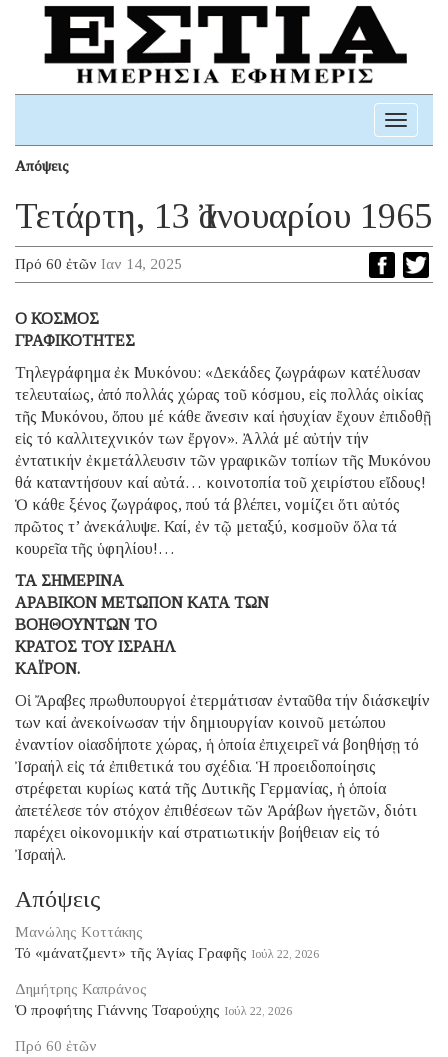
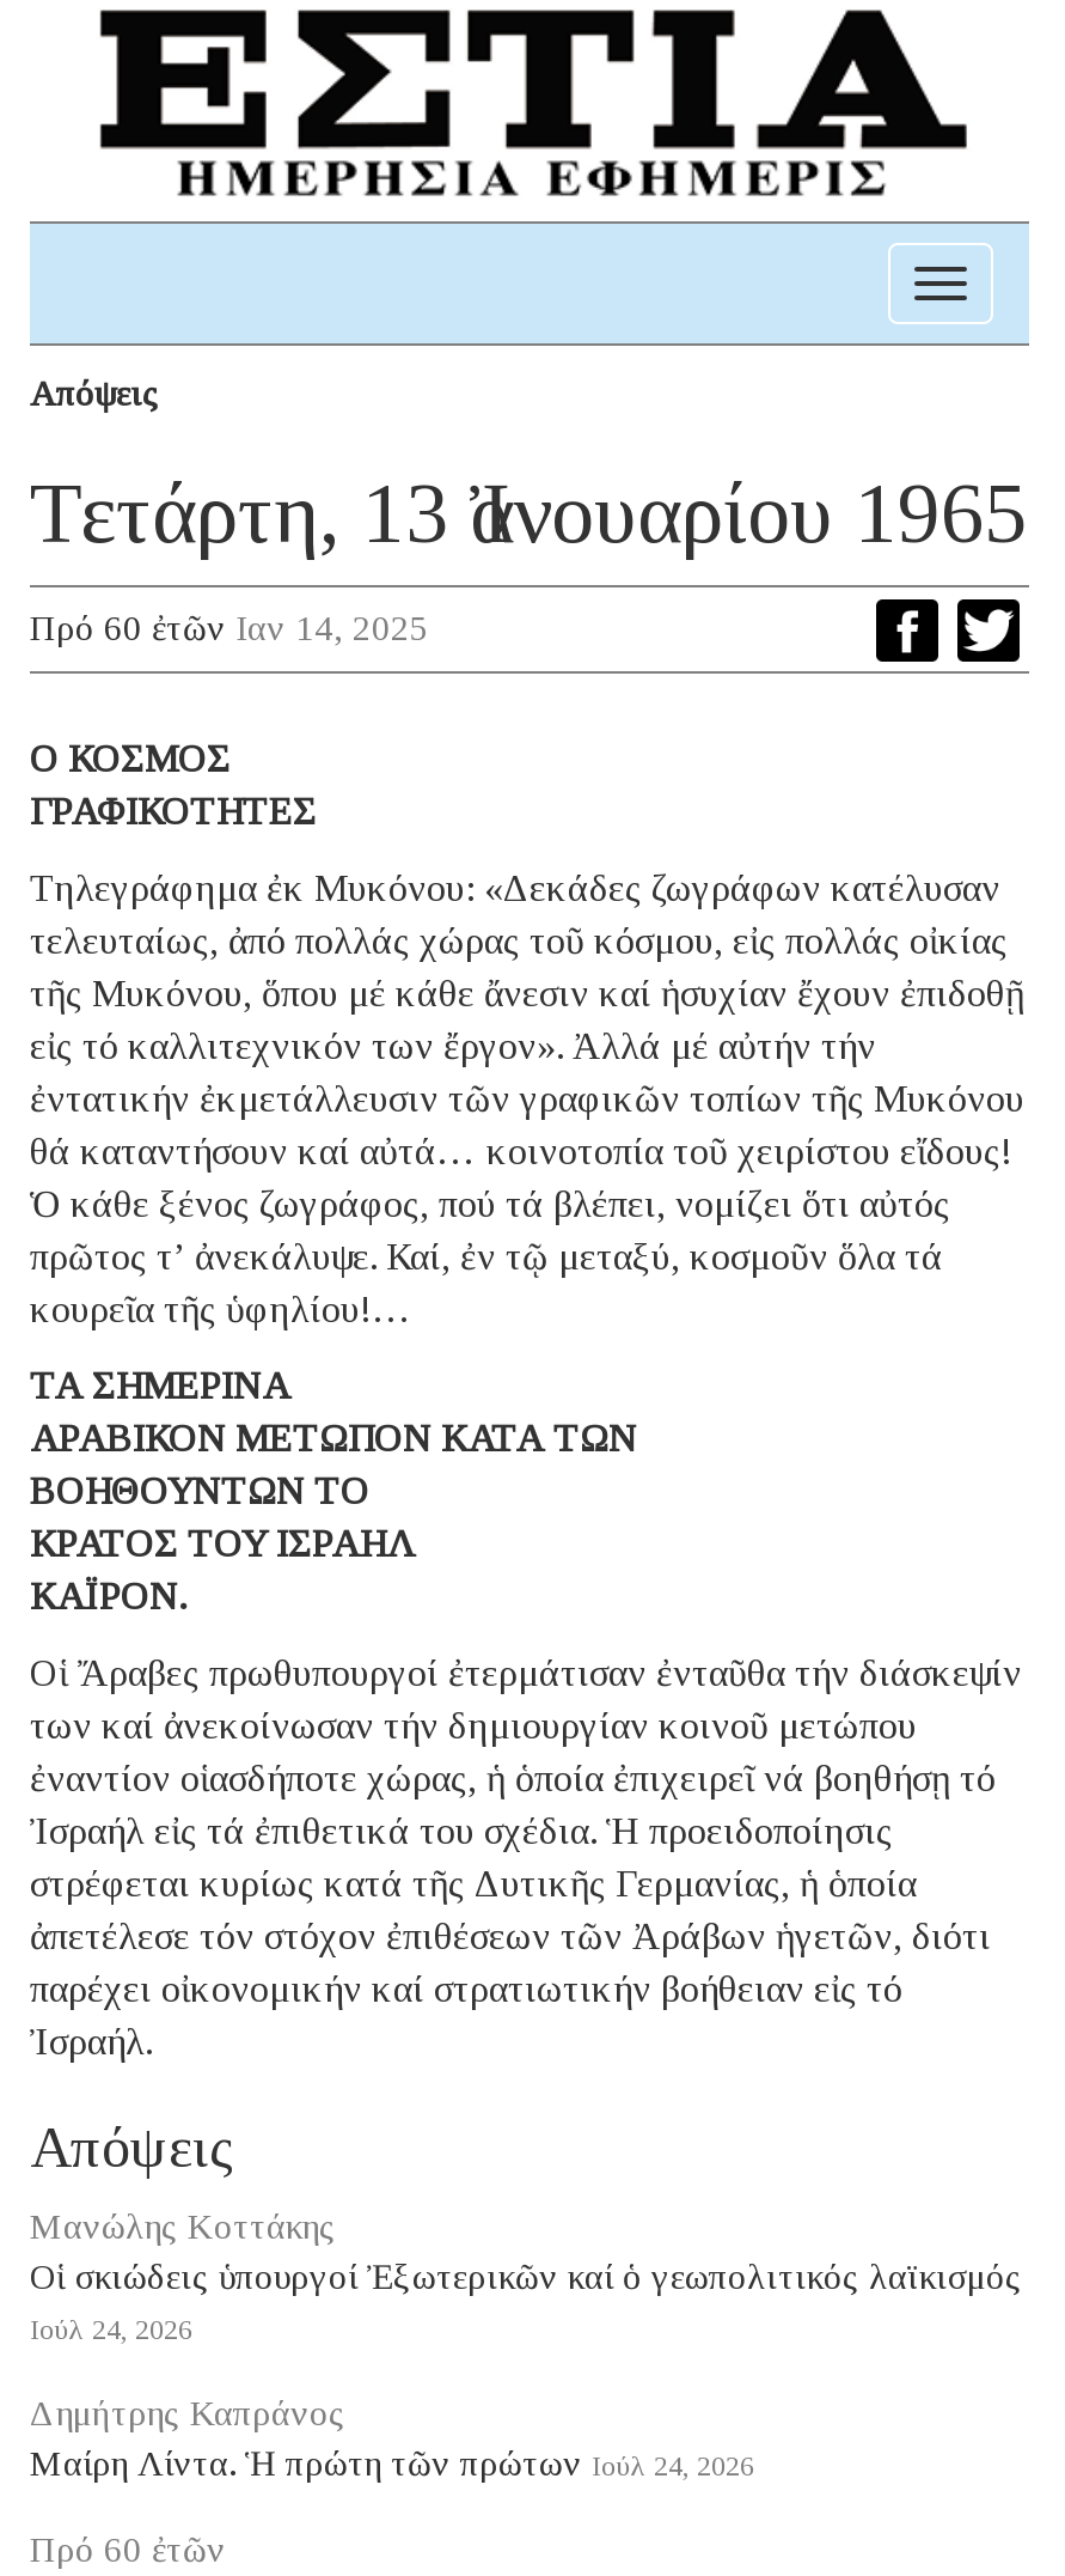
- Τό «μάνατζμεντ» τῆς Ἁγίας Γραφῆς Ιούλ 22, 2026
+ Οἱ σκιώδεις ὑπουργοί Ἐξωτερικῶν καί ὁ γεωπολιτικός λαϊκισμός
+ Ιούλ 24, 2026

- Ὁ προφήτης Γιάννης Τσαρούχης Ιούλ 22, 2026
+ Μαίρη Λίντα. Ἡ πρώτη τῶν πρώτων Ιούλ 24, 2026
